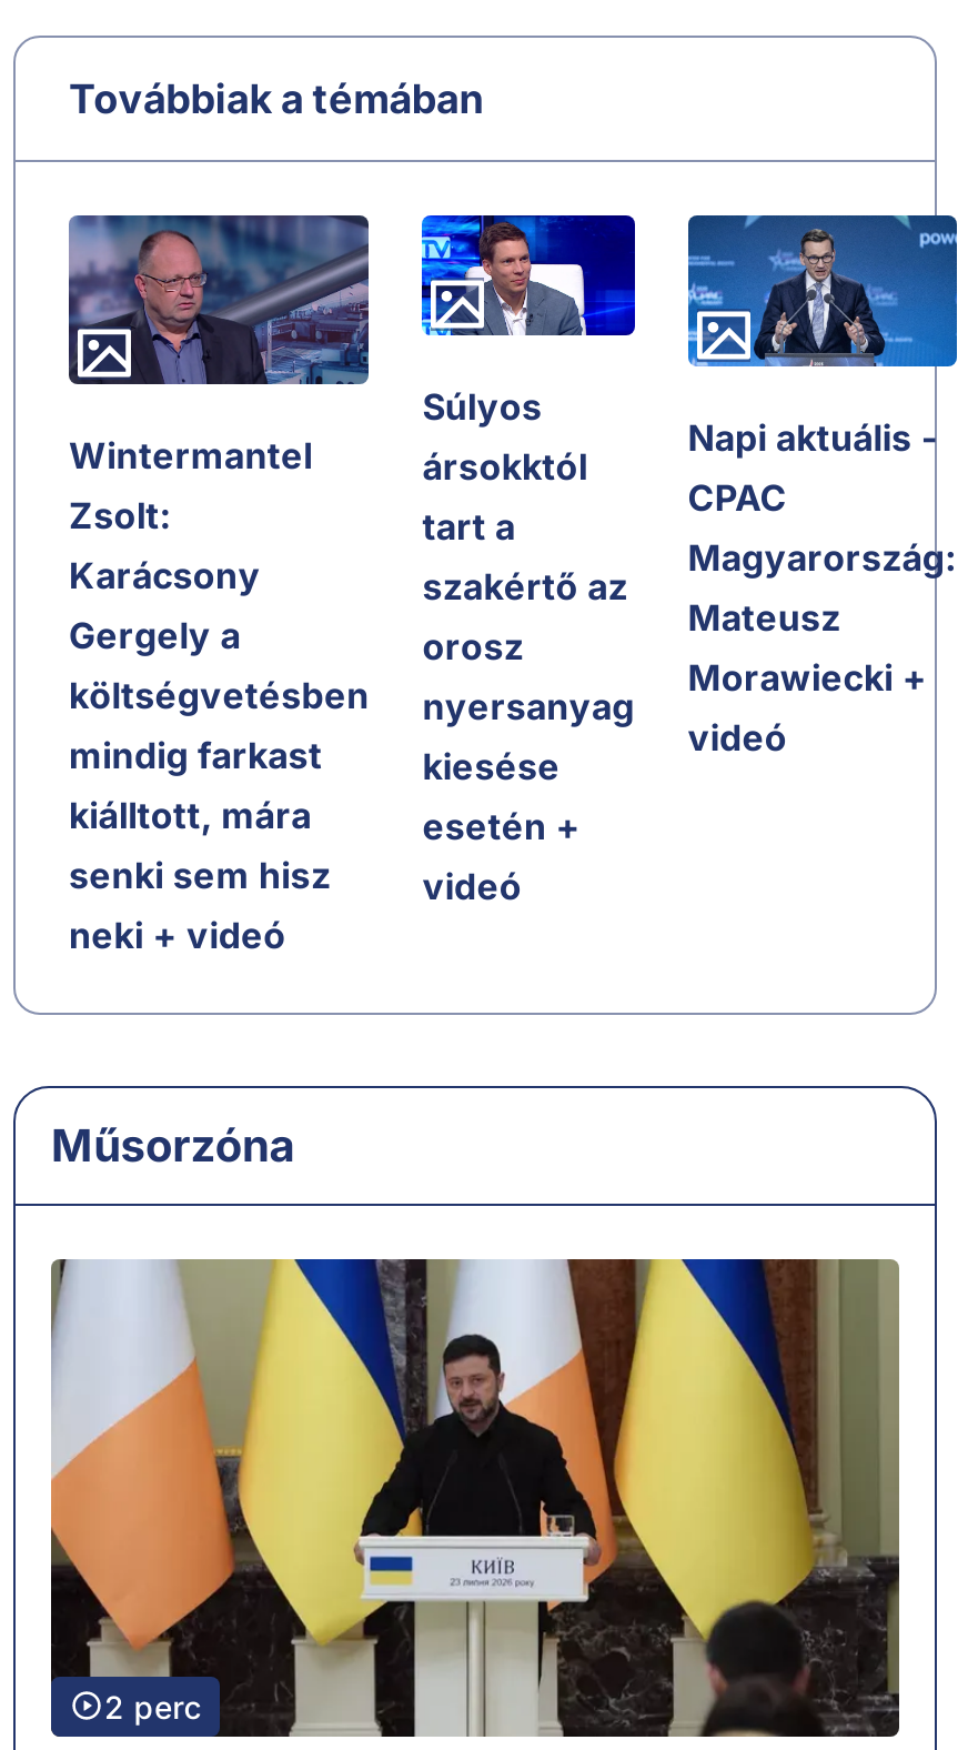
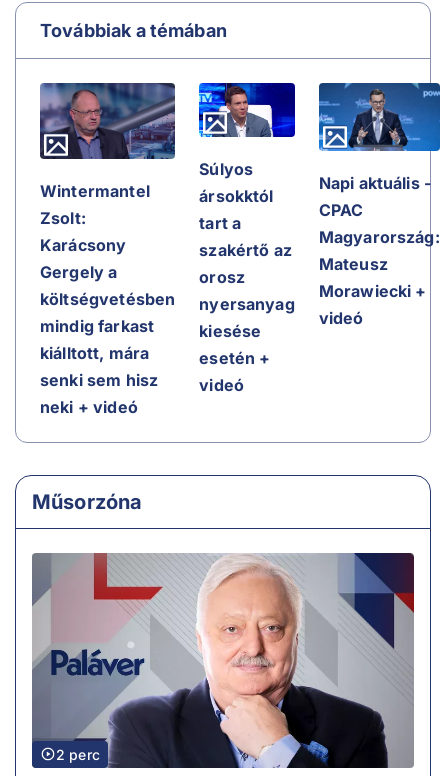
- [image]
+ [image]
